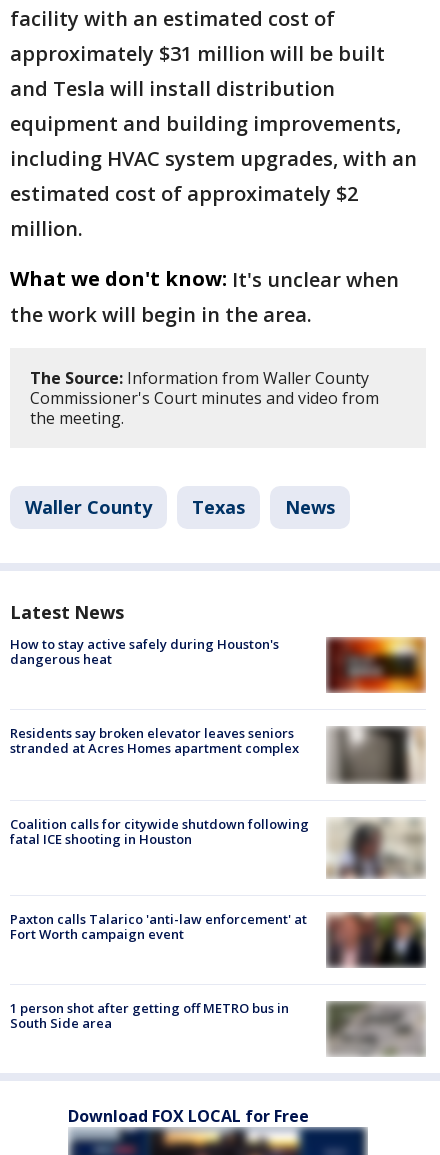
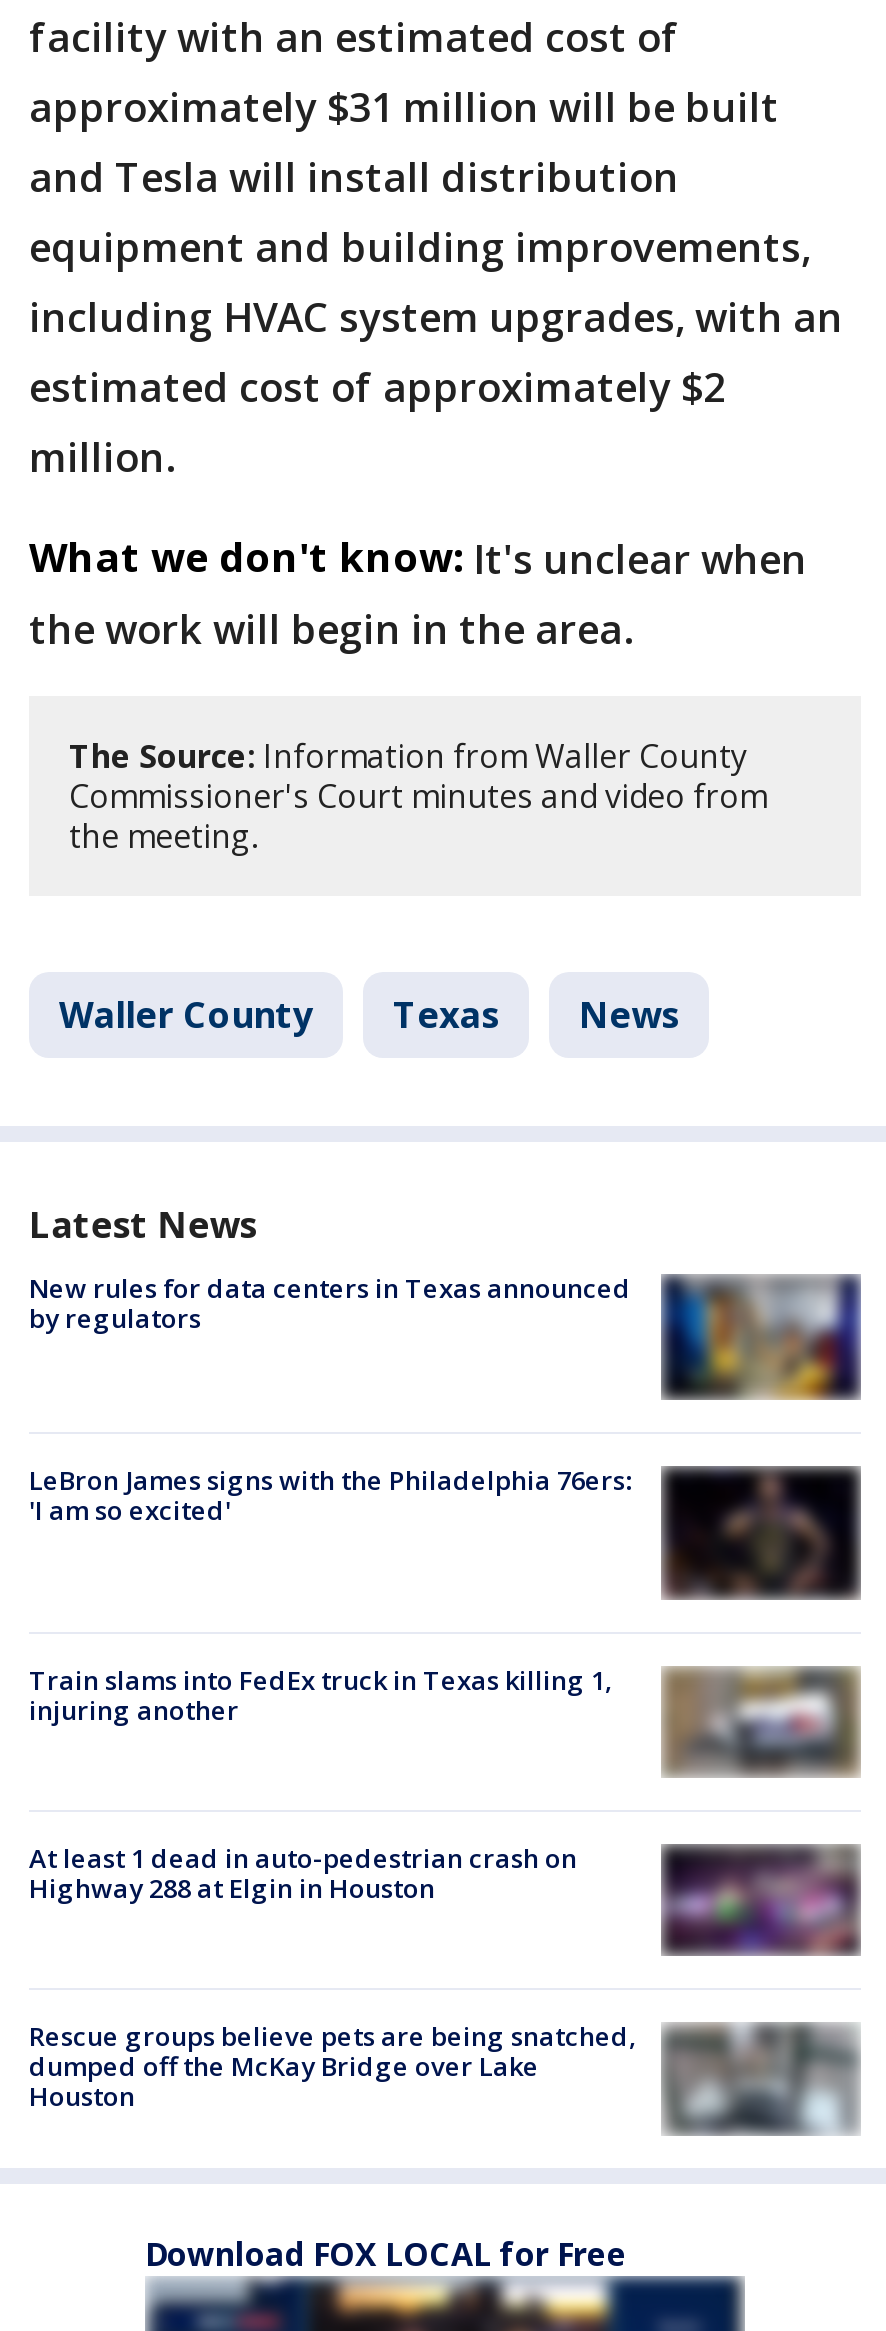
- How to stay active safely during Houston's
- dangerous heat
+ New rules for data centers in Texas announced
+ by regulators

- [image]
+ [image]

- [image]
- Residents say broken elevator leaves seniors
- stranded at Acres Homes apartment complex
+ [image]
+ LeBron James signs with the Philadelphia 76ers:
+ 'I am so excited'

- [image]
- Coalition calls for citywide shutdown following
- fatal ICE shooting in Houston
+ [image]
+ Train slams into FedEx truck in Texas killing 1,
+ injuring another

- Paxton calls Talarico 'anti-law enforcement' at
- Fort Worth campaign event
+ At least 1 dead in auto-pedestrian crash on
+ Highway 288 at Elgin in Houston

- [image]
+ [image]

- 1 person shot after getting off METRO bus in
- South Side area
+ Rescue groups believe pets are being snatched,
+ dumped off the McKay Bridge over Lake
+ Houston

- [image]
+ [image]
